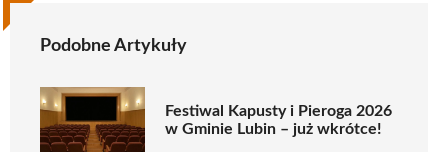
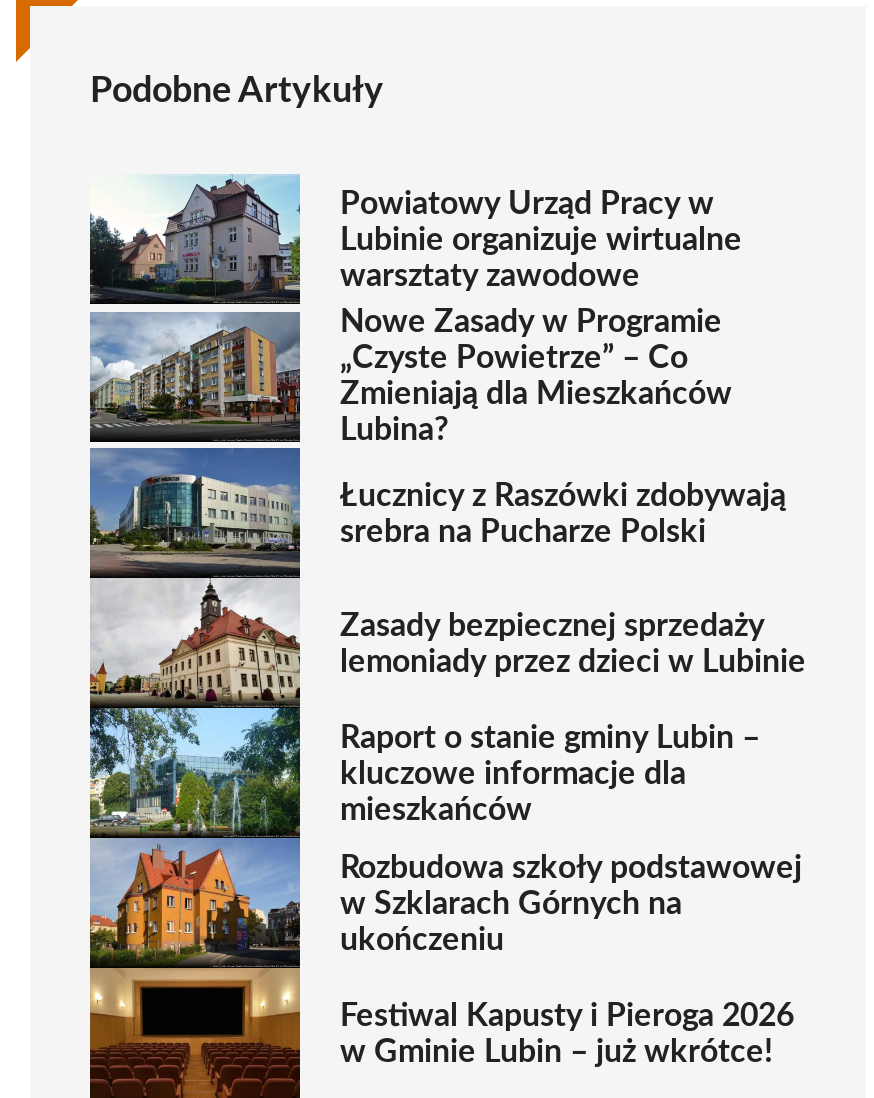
+ [image]
+ Powiatowy Urząd Pracy w
+ Lubinie organizuje wirtualne
+ warsztaty zawodowe
+ Nowe Zasady w Programie
+ „Czyste Powietrze” – Co
+ Zmieniają dla Mieszkańców
+ Lubina?
+ Łucznicy z Raszówki zdobywają
+ srebra na Pucharze Polski
+ Zasady bezpiecznej sprzedaży
+ lemoniady przez dzieci w Lubinie
+ Raport o stanie gminy Lubin –
+ kluczowe informacje dla
+ mieszkańców
+ Rozbudowa szkoły podstawowej
+ w Szklarach Górnych na
+ ukończeniu
